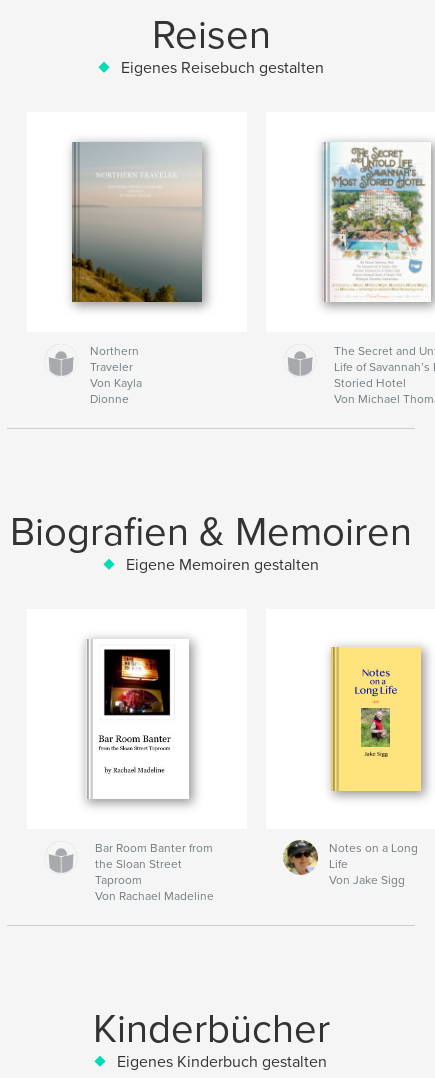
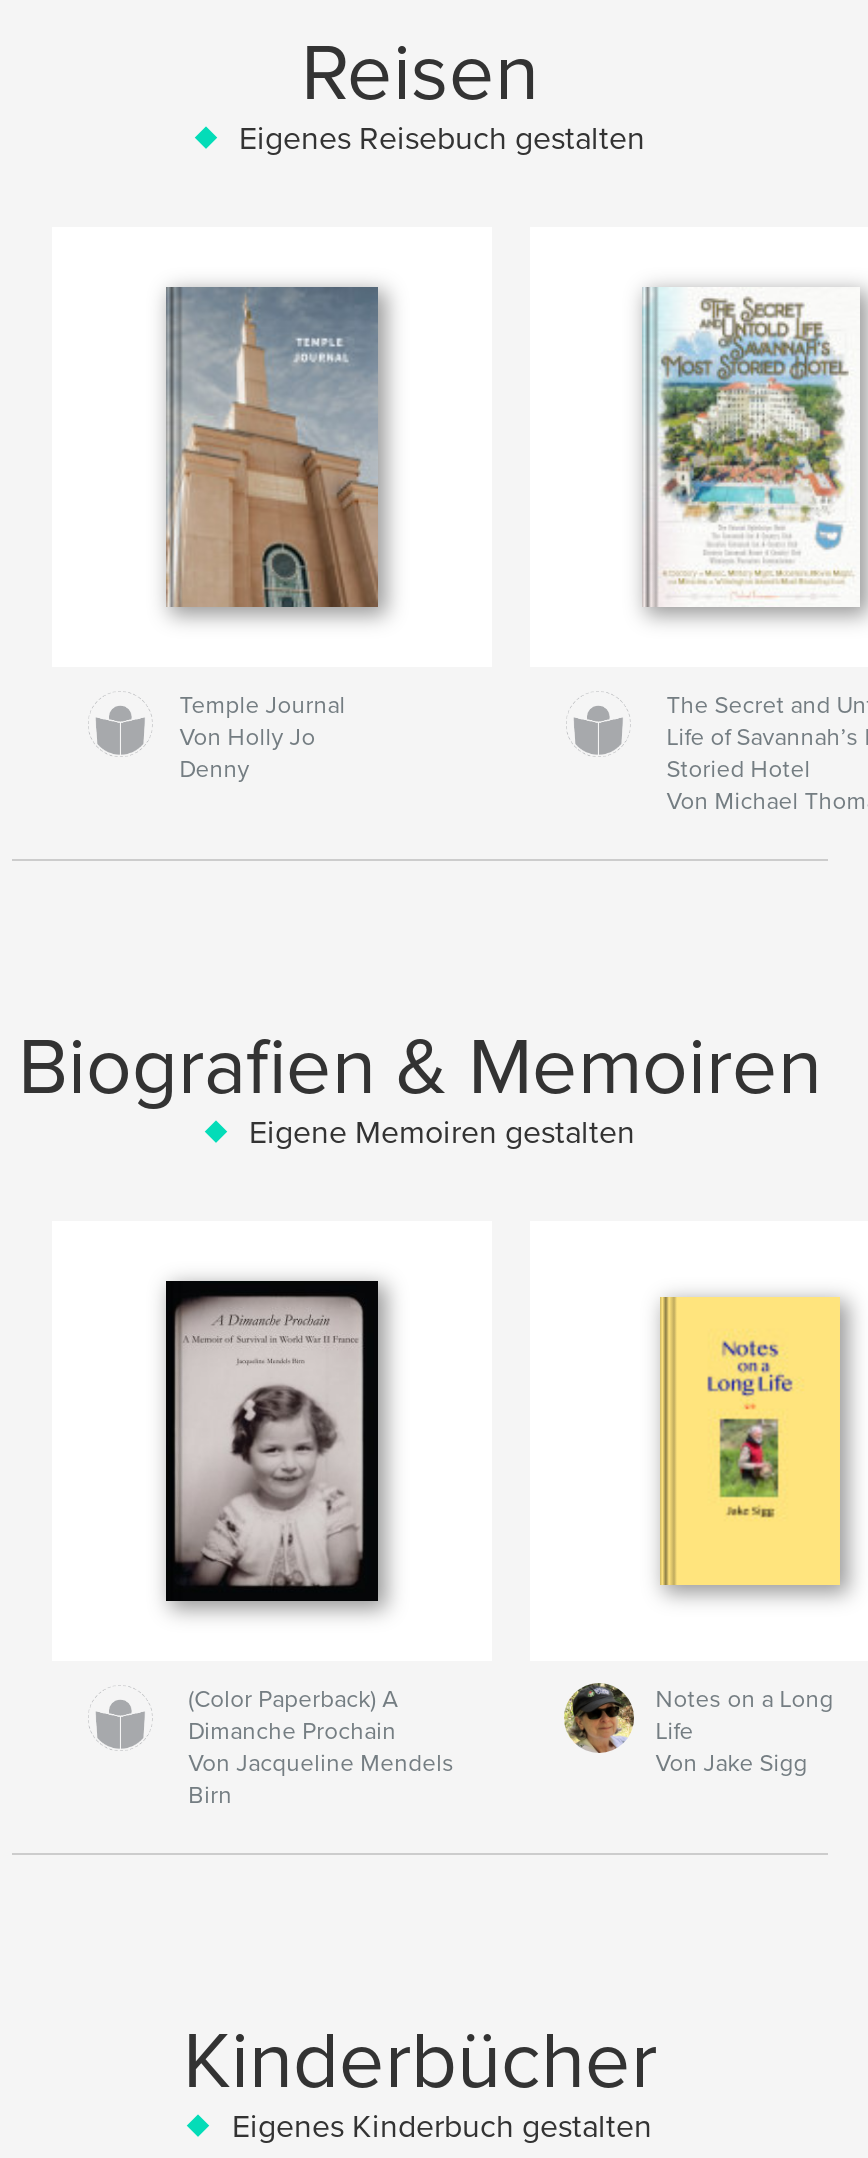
- [image]
- Northern
- Traveler
- Von Kayla
- Dionne
+ [image]
+ Temple Journal
+ Von Holly Jo
+ Denny

- [image]
+ [image]

- Bar Room Banter from
- the Sloan Street
- Taproom
- Von Rachael Madeline
+ (Color Paperback) A
+ Dimanche Prochain
+ Von Jacqueline Mendels
+ Birn
